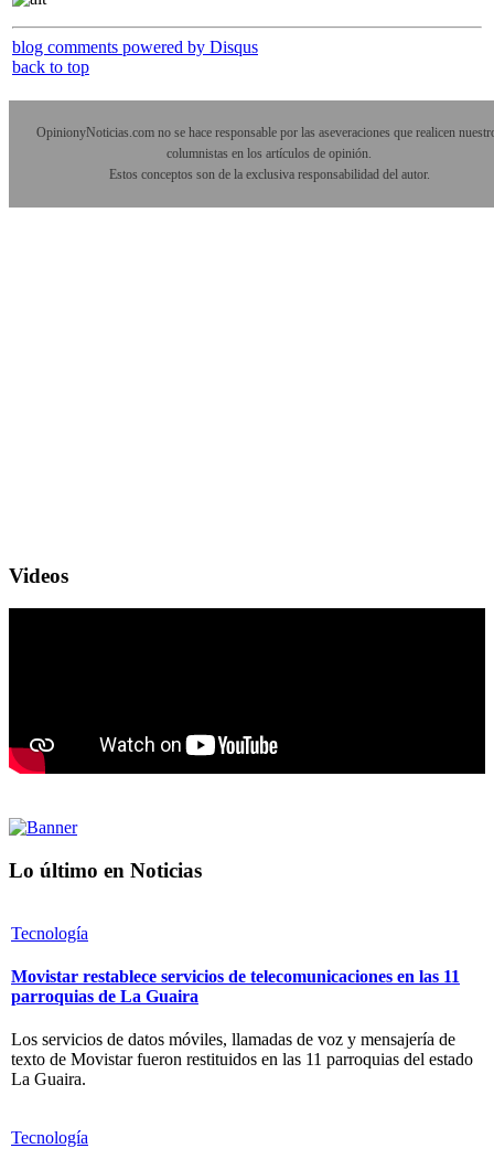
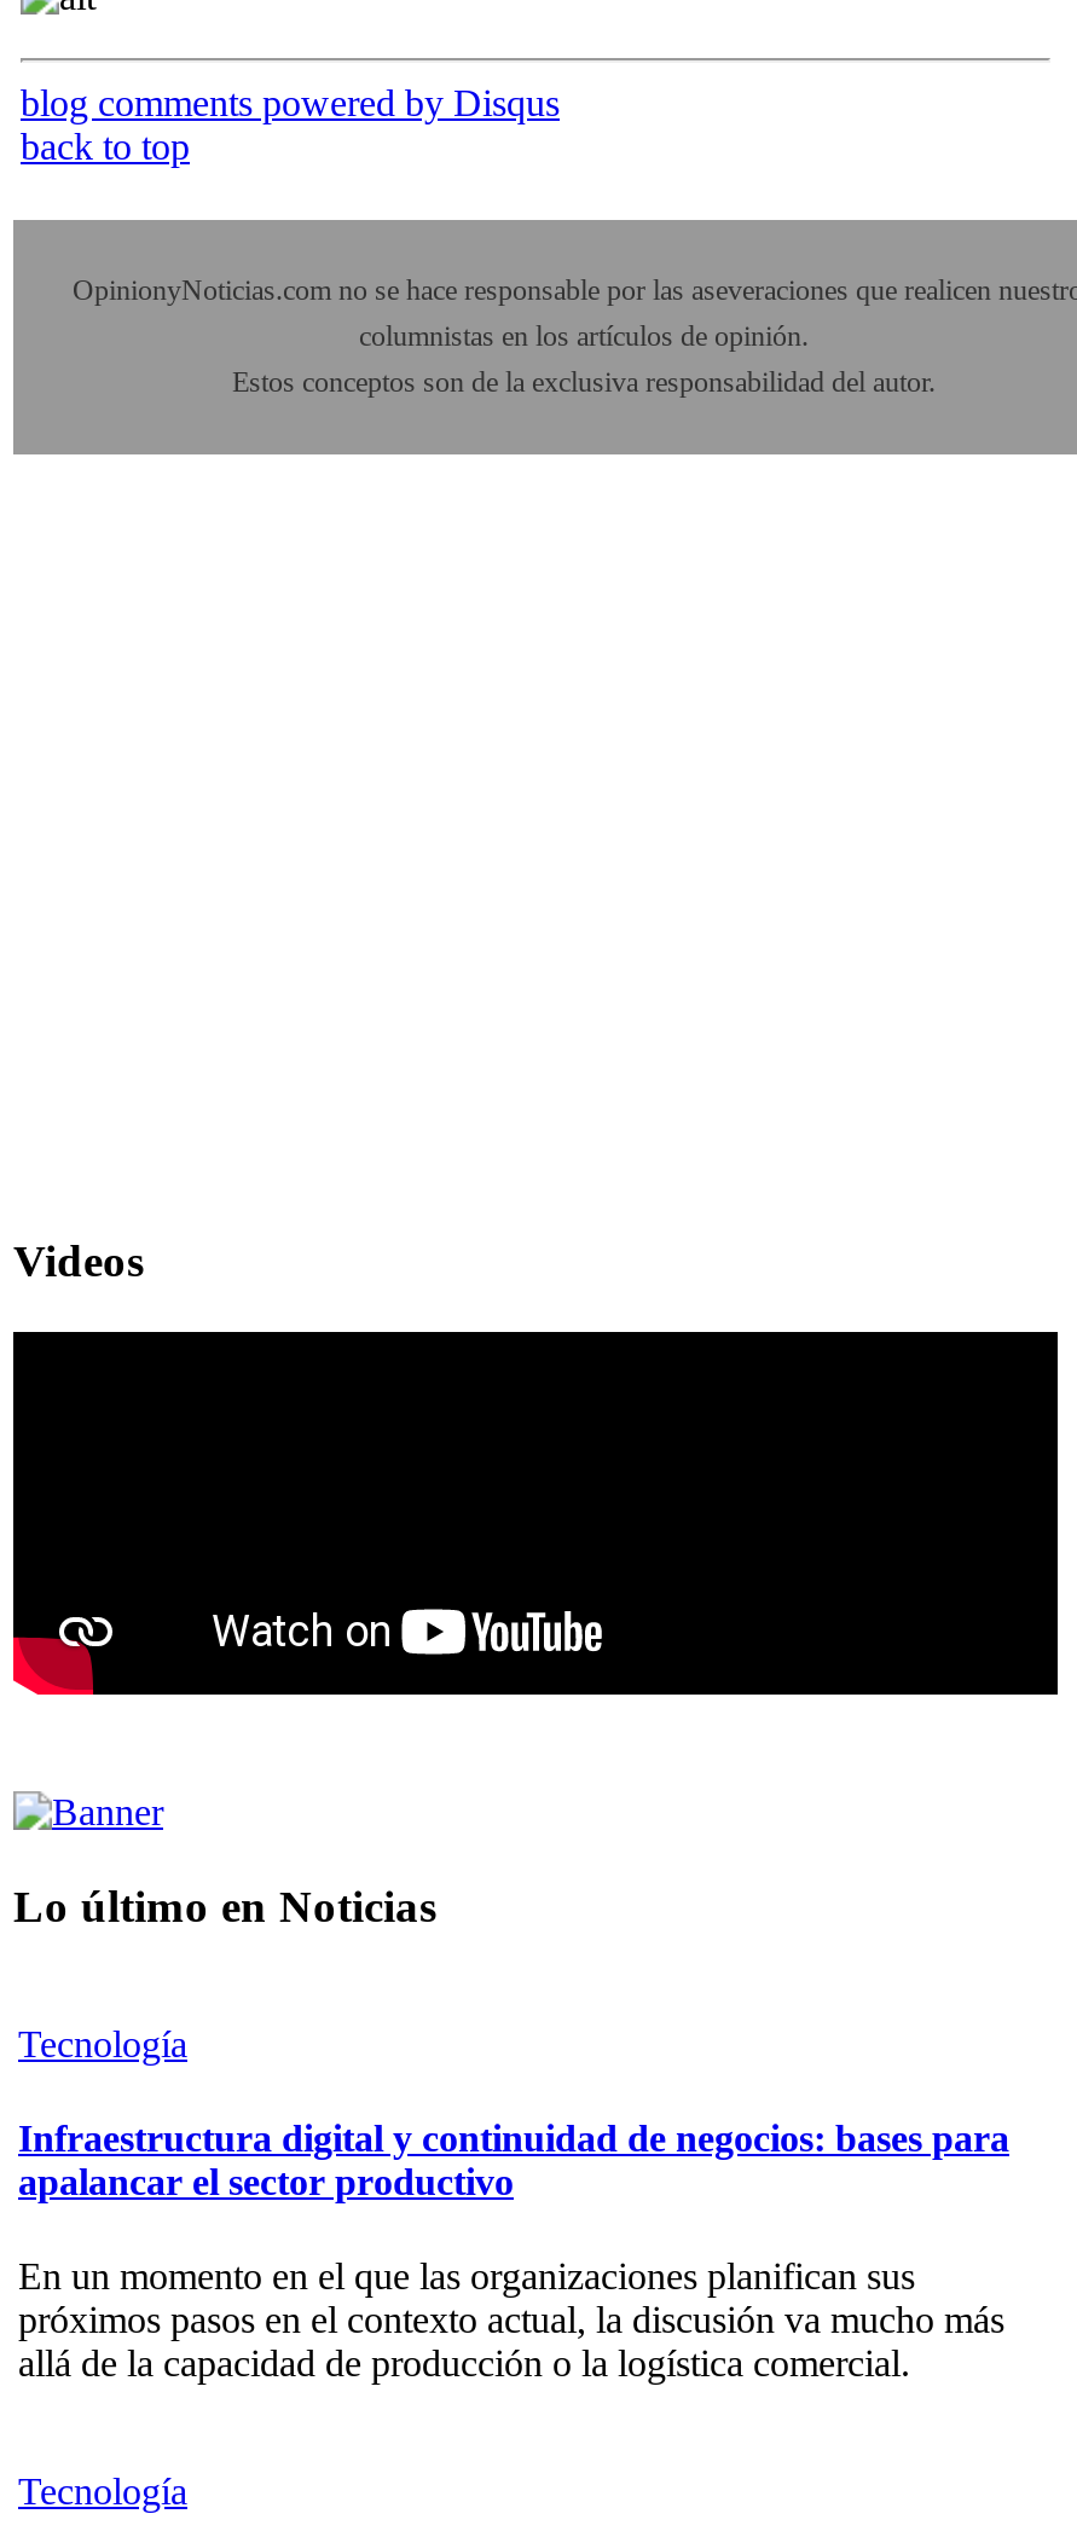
- Movistar restablece servicios de telecomunicaciones en las 11
- parroquias de La Guaira
+ Infraestructura digital y continuidad de negocios: bases para
+ apalancar el sector productivo

- Los servicios de datos móviles, llamadas de voz y mensajería de
- texto de Movistar fueron restituidos en las 11 parroquias del estado
- La Guaira.
+ En un momento en el que las organizaciones planifican sus
+ próximos pasos en el contexto actual, la discusión va mucho más
+ allá de la capacidad de producción o la logística comercial.
